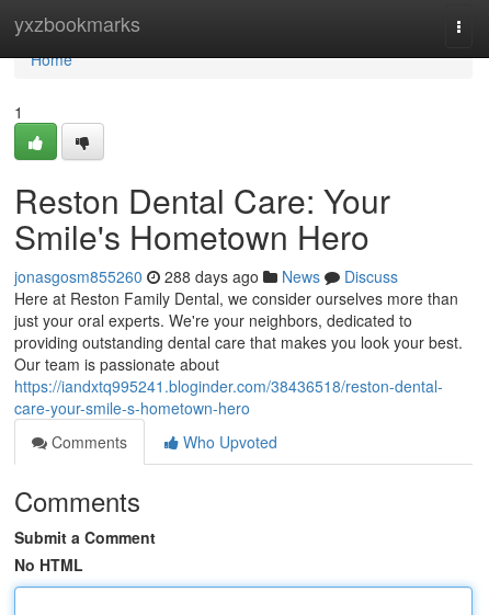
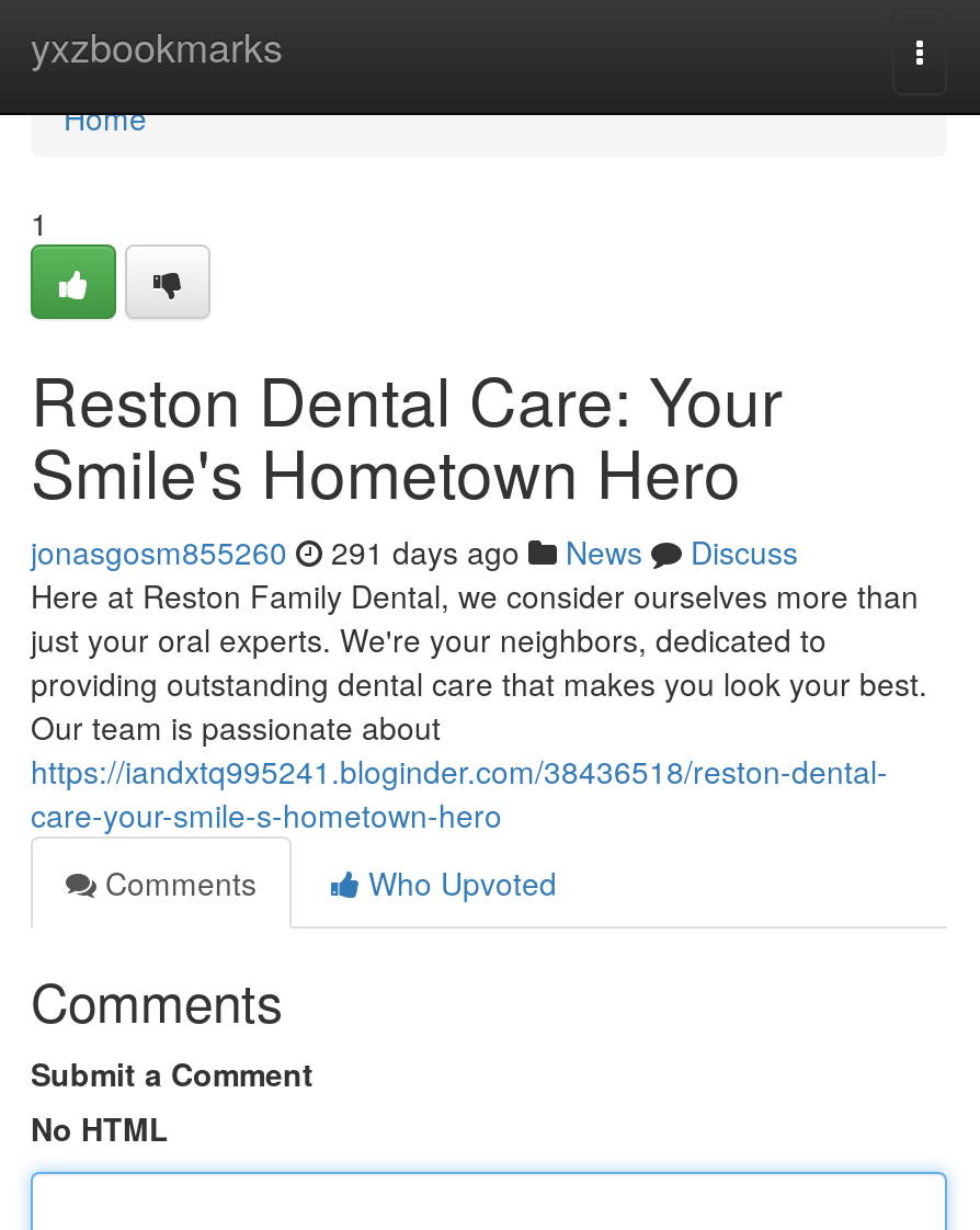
- jonasgosm855260 288 days ago News Discuss
+ jonasgosm855260 291 days ago News Discuss
